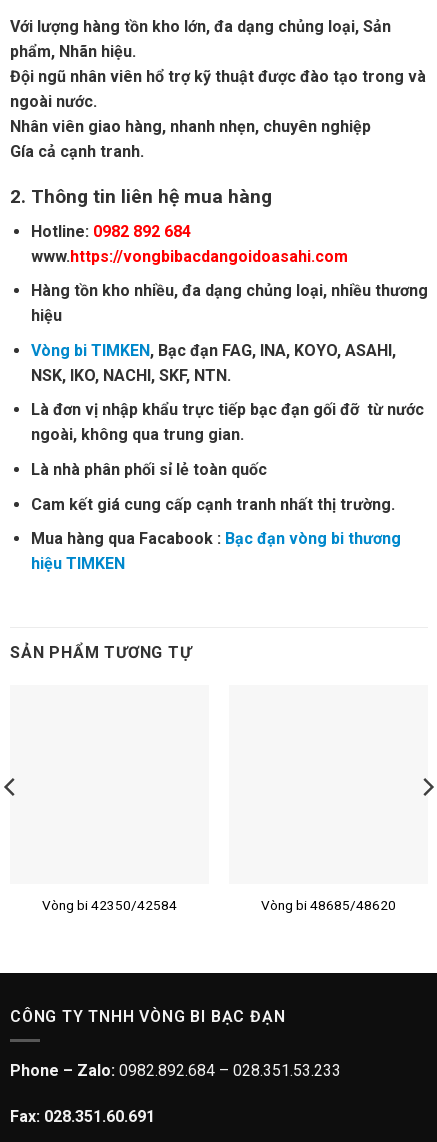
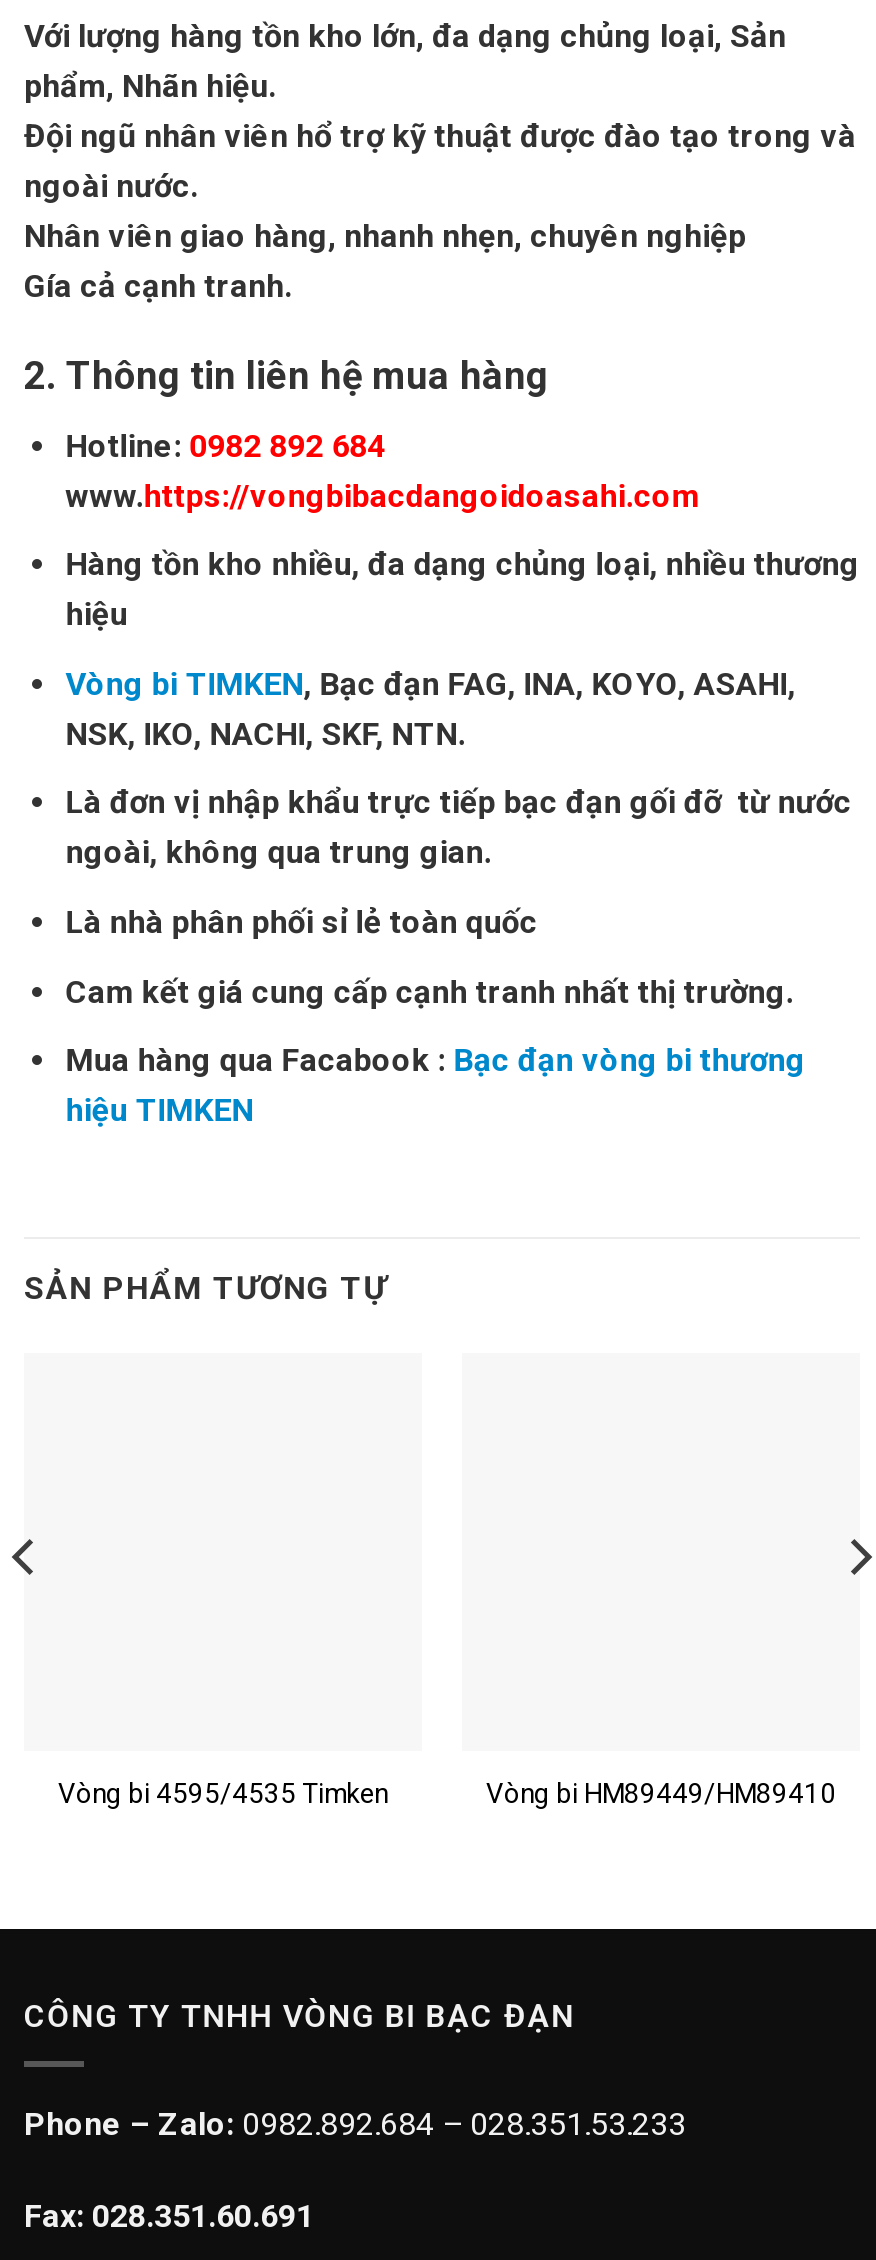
- Vòng bi 42350/42584
- Vòng bi 48685/48620
+ Vòng bi 4595/4535 Timken
+ Vòng bi HM89449/HM89410
